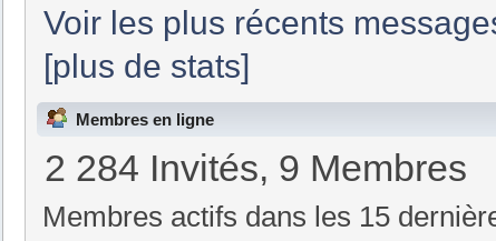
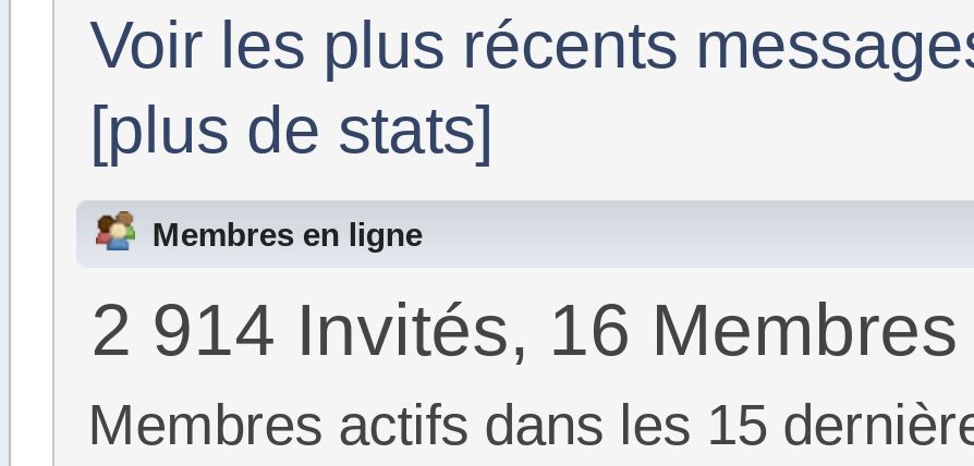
- 2 284 Invités, 9 Membres
+ 2 914 Invités, 16 Membres
